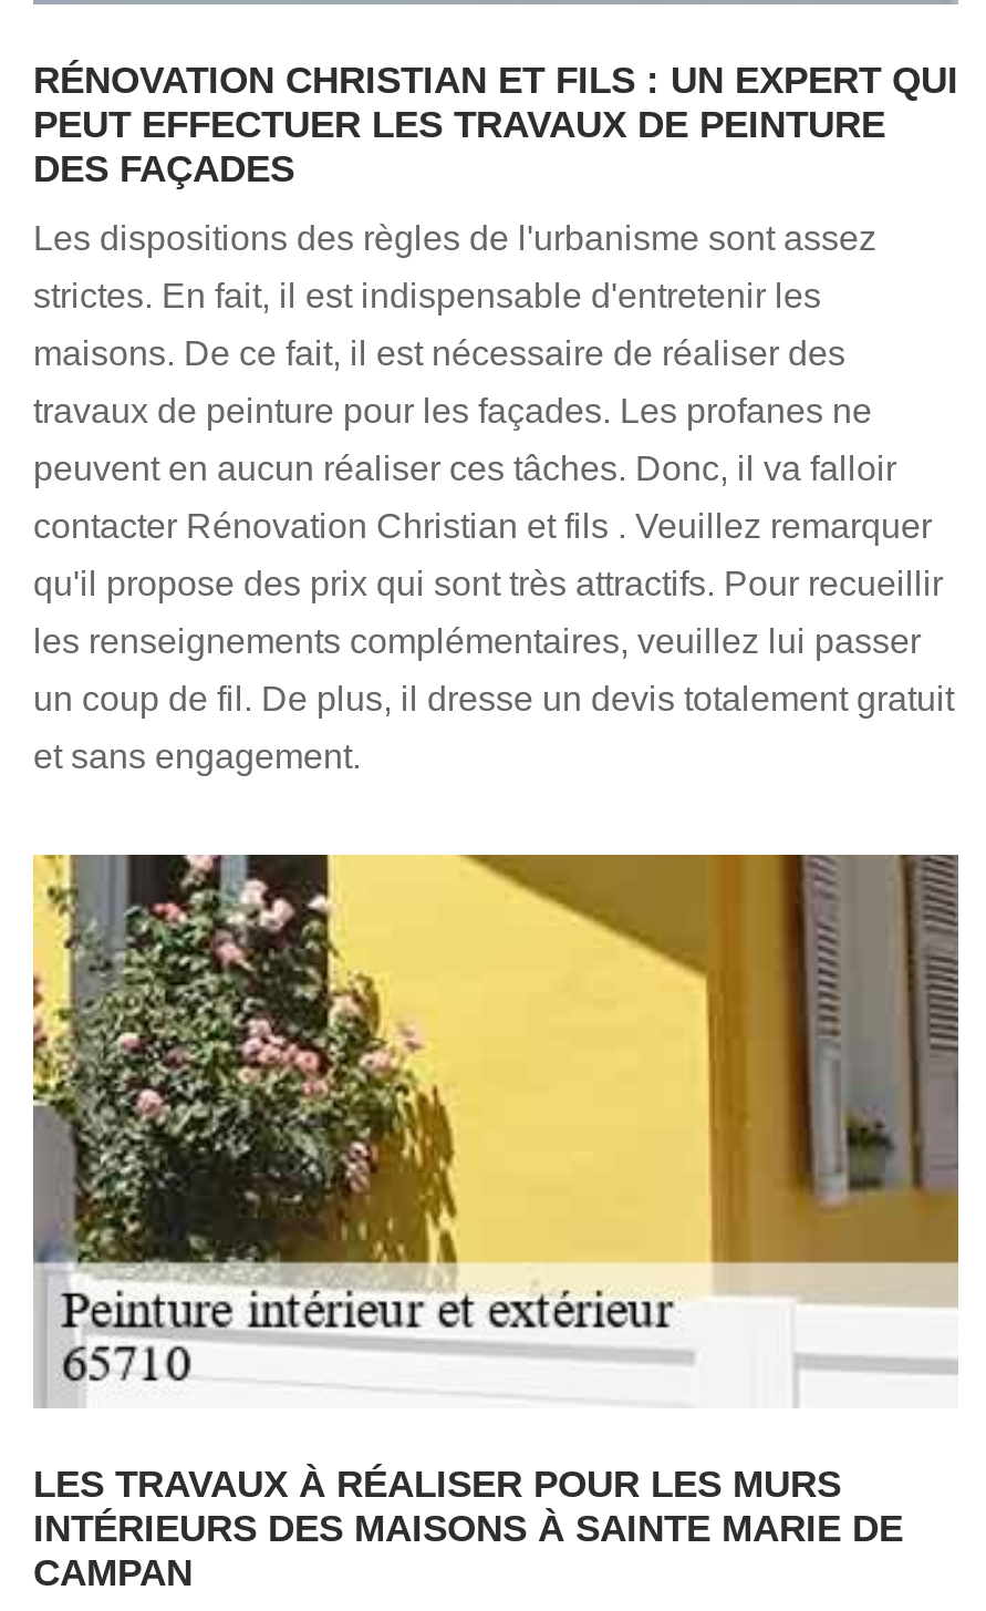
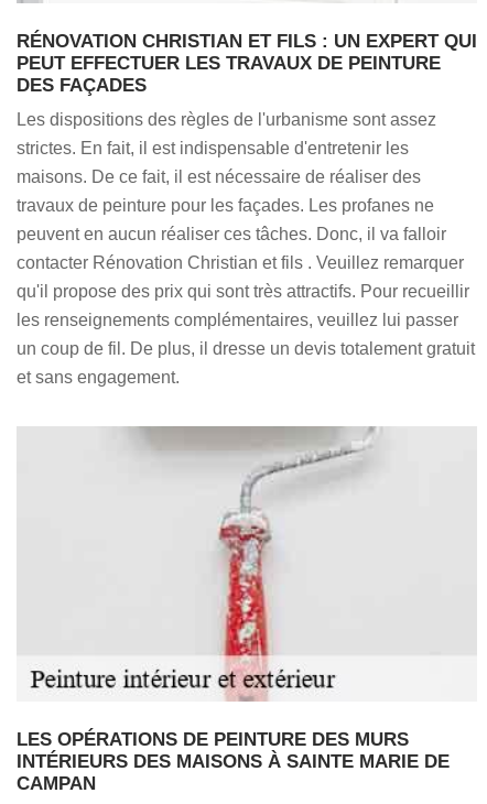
- [image]
- LES TRAVAUX À RÉALISER POUR LES MURS
+ [image]
+ LES OPÉRATIONS DE PEINTURE DES MURS
